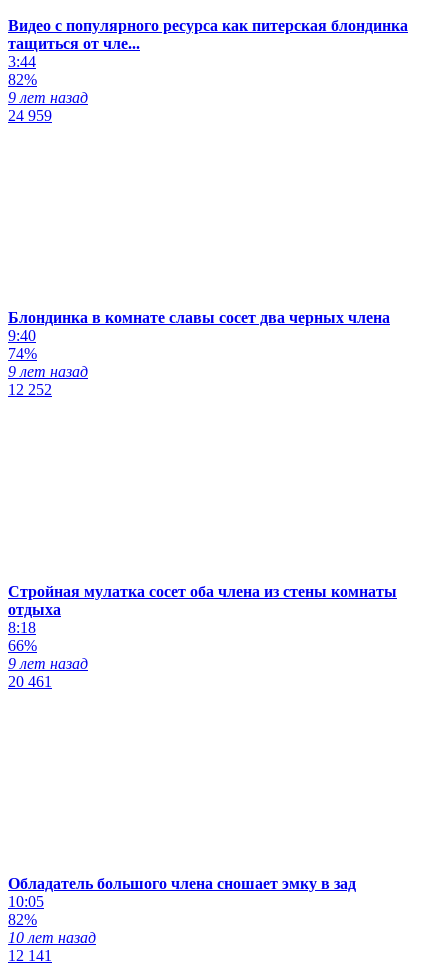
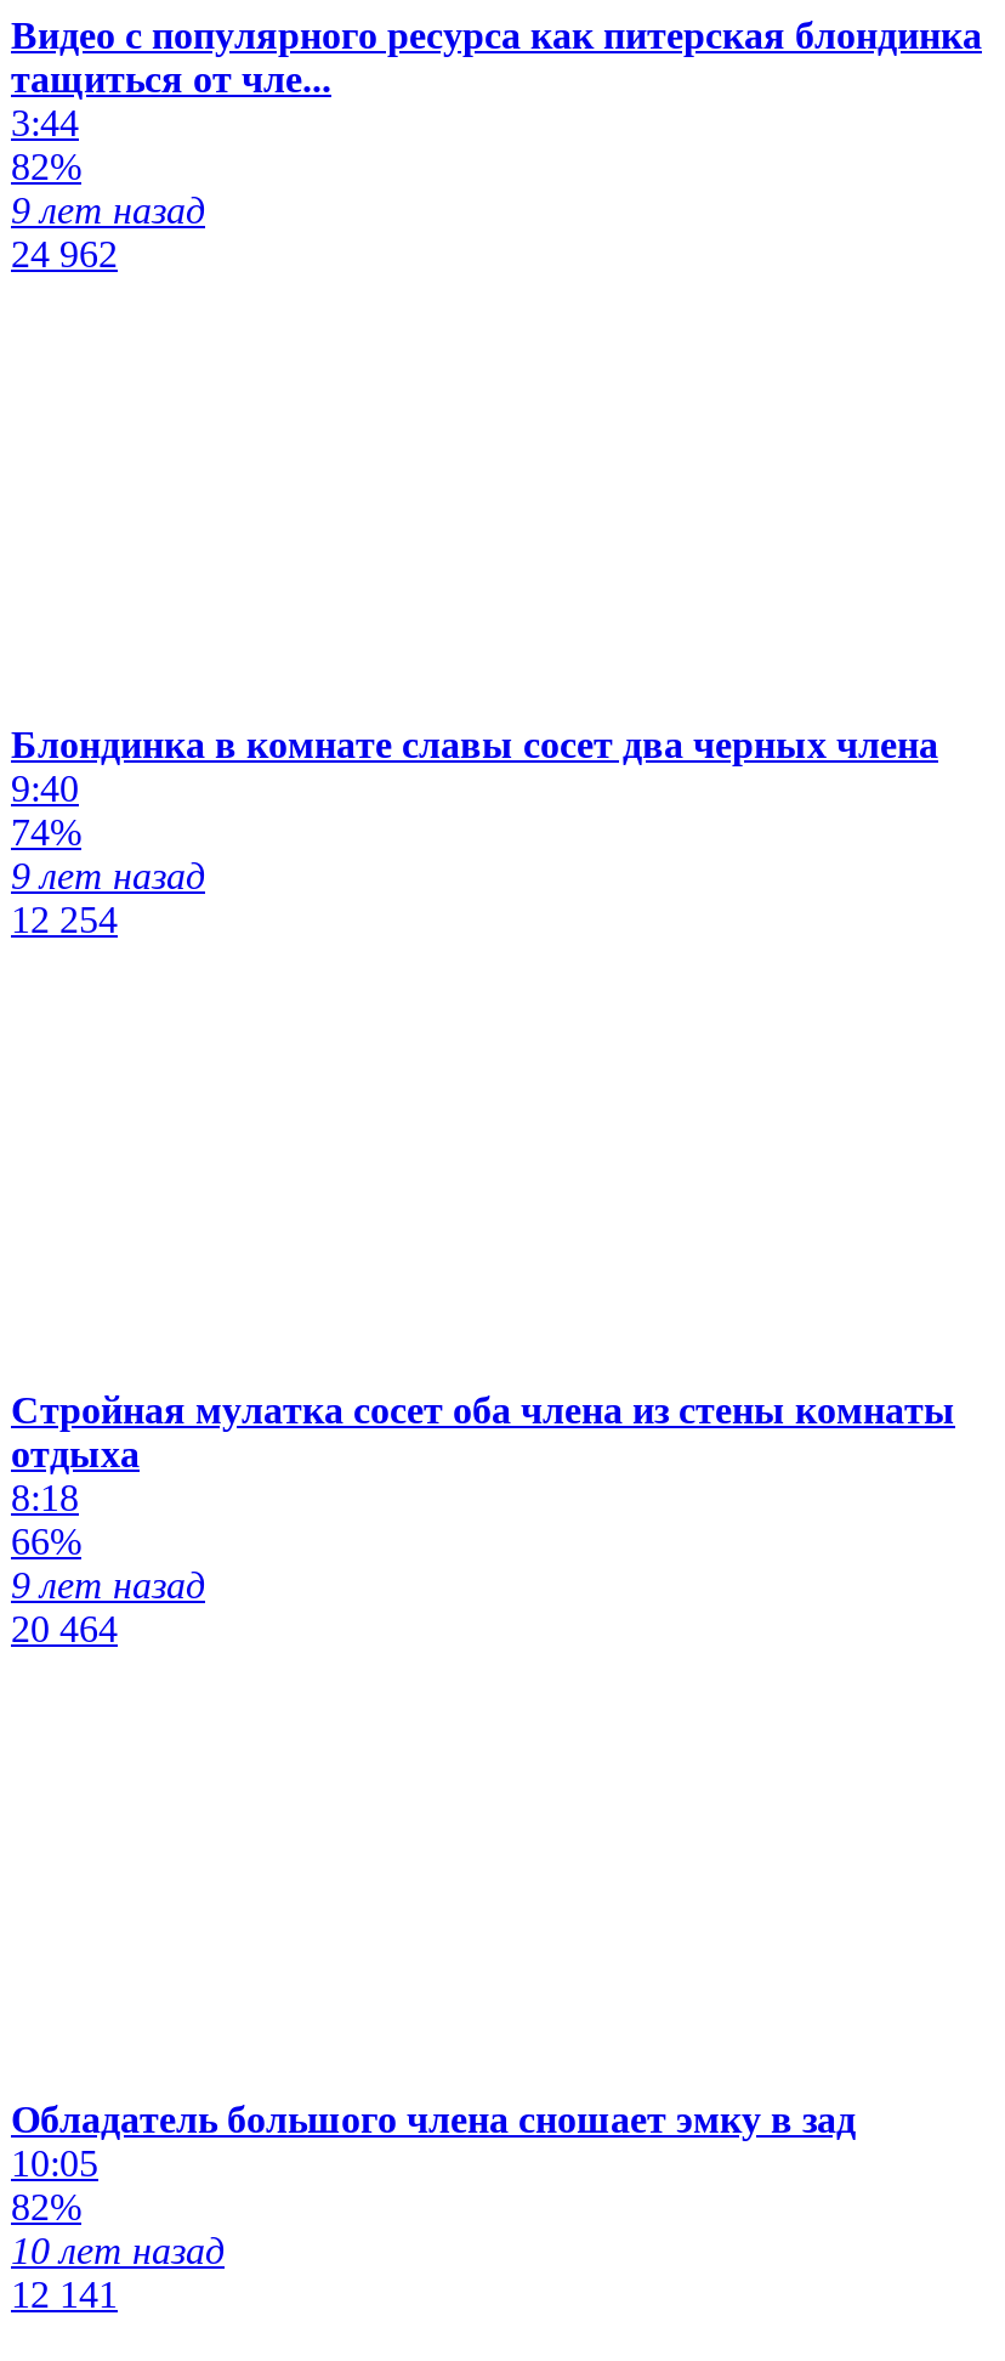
- 24 959
+ 24 962

- 12 252
+ 12 254

- 20 461
+ 20 464
